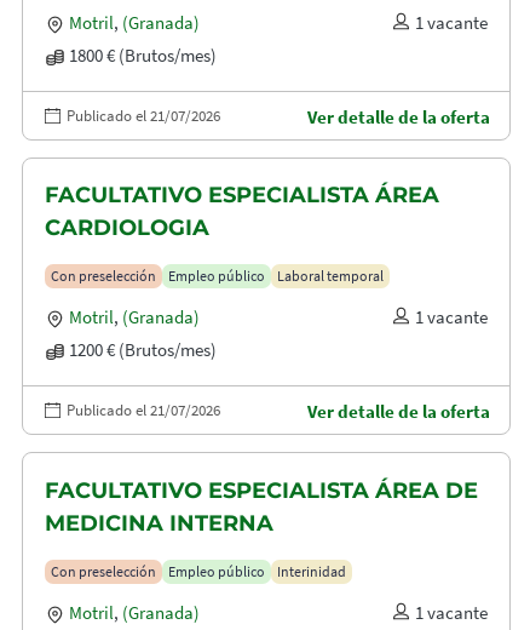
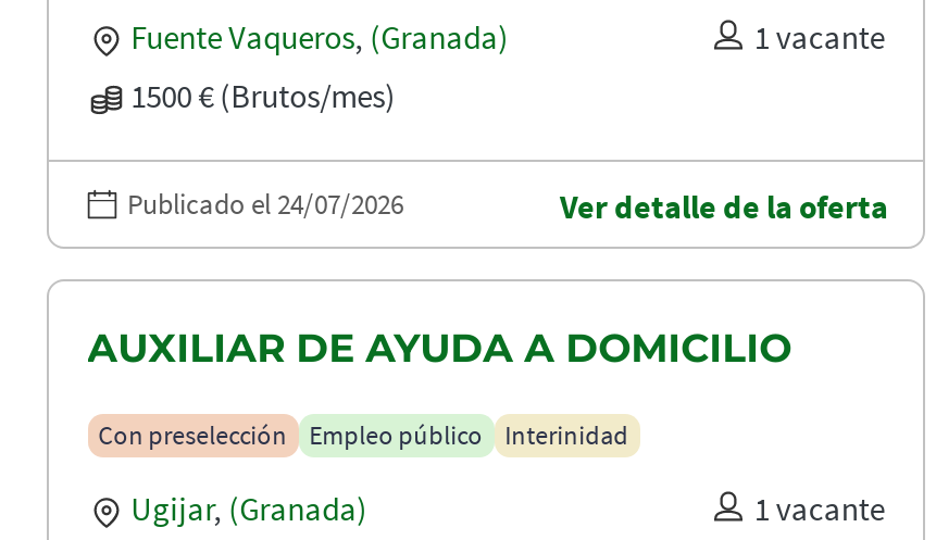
- Motril, (Granada)
+ Fuente Vaqueros, (Granada)

- 1800 € (Brutos/mes)
+ 1500 € (Brutos/mes)

- Publicado el 21/07/2026
+ Publicado el 24/07/2026

- FACULTATIVO ESPECIALISTA ÁREA
- CARDIOLOGIA
- Con preselección
- Empleo público
- Laboral temporal
- Motril, (Granada)
- 1 vacante
- 1200 € (Brutos/mes)
- Publicado el 21/07/2026
- Ver detalle de la oferta
- FACULTATIVO ESPECIALISTA ÁREA DE
- MEDICINA INTERNA
+ AUXILIAR DE AYUDA A DOMICILIO

- Motril, (Granada)
+ Ugijar, (Granada)
